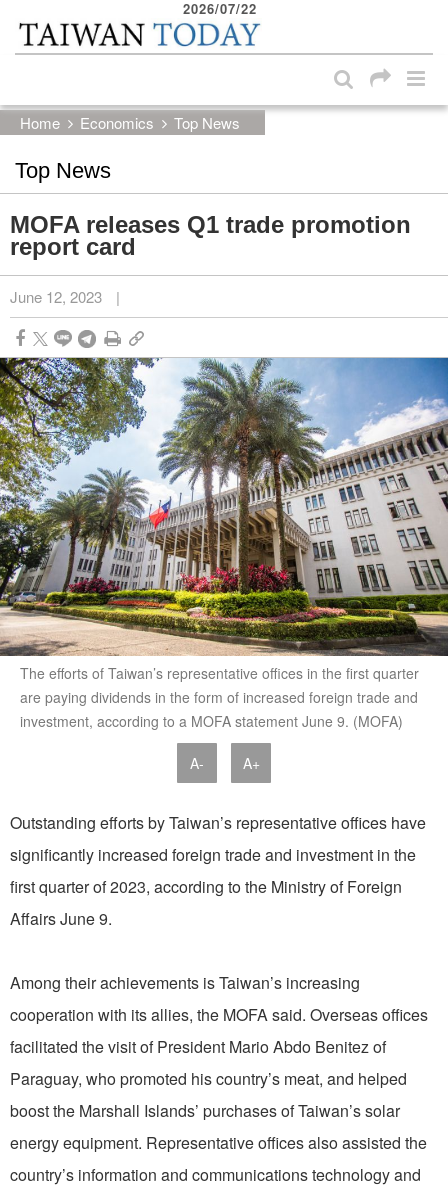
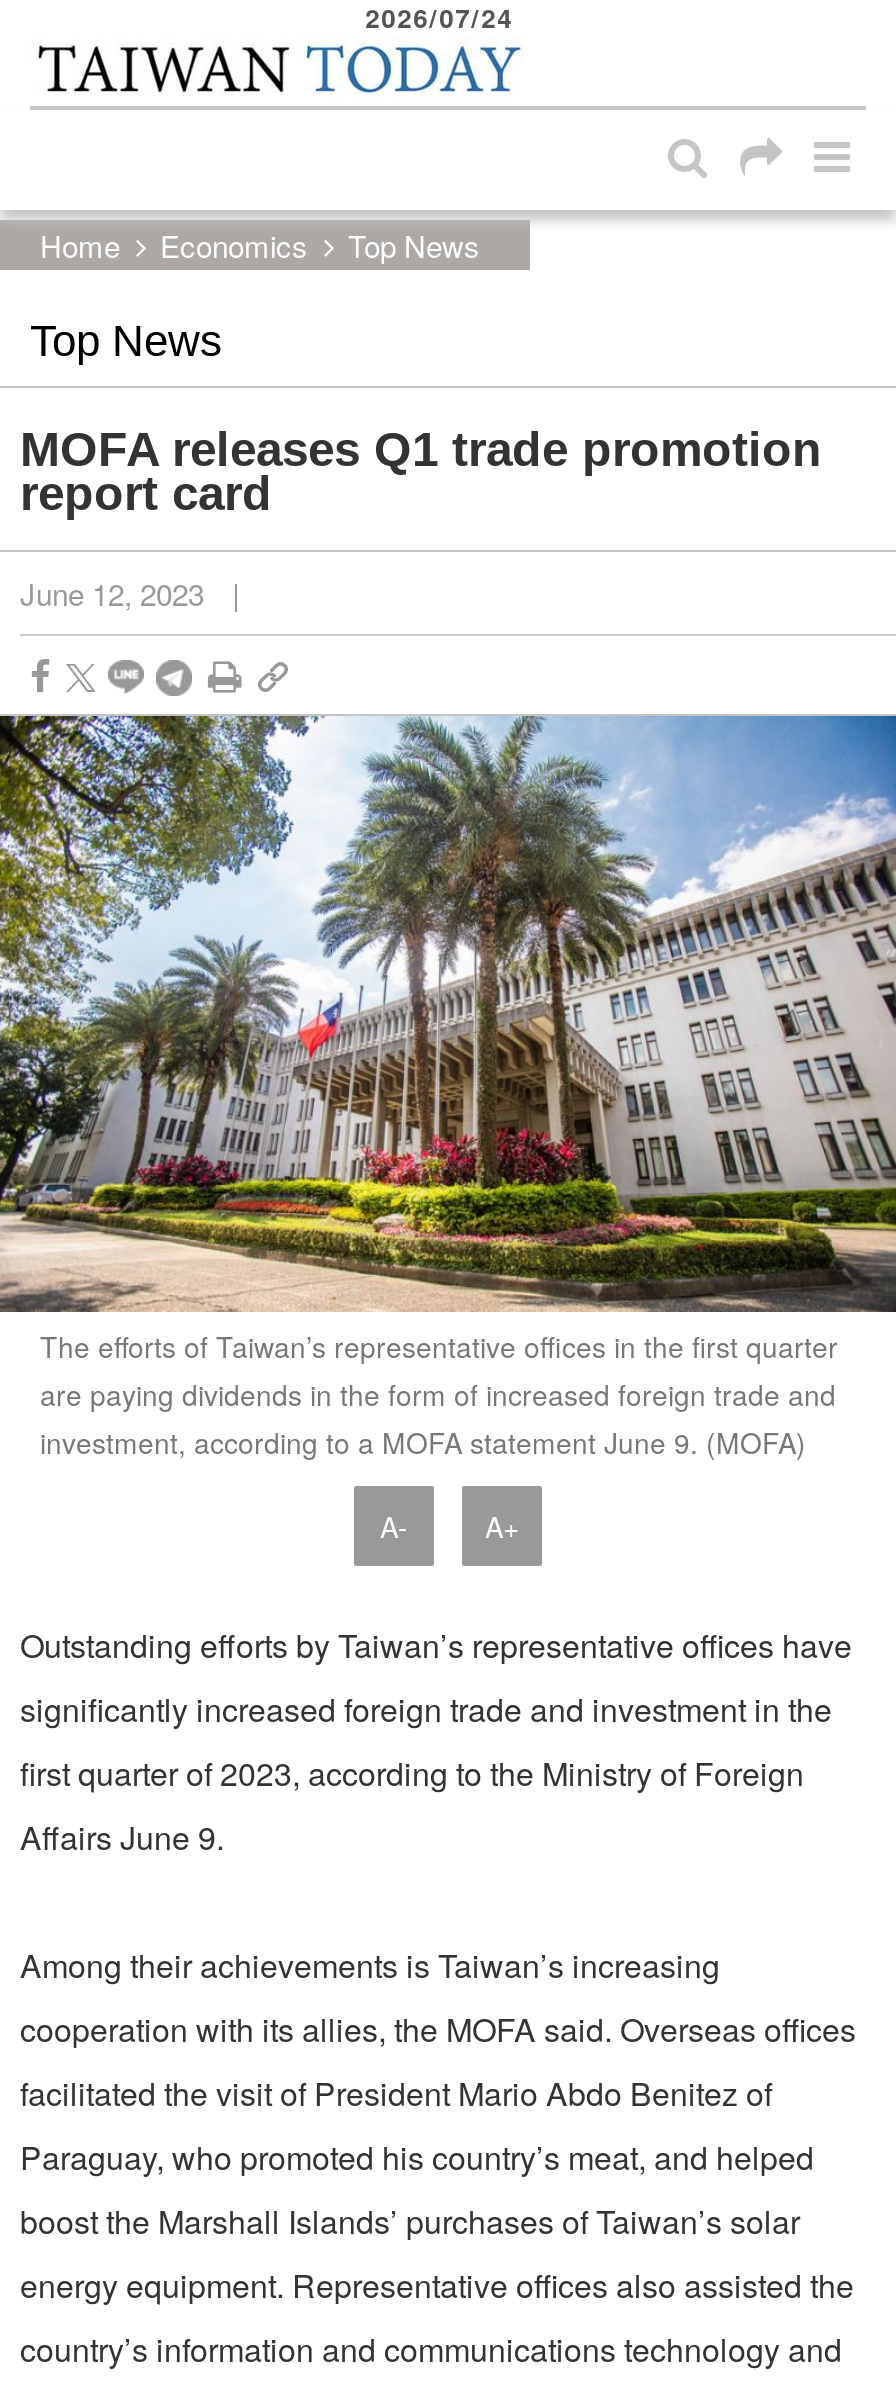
- 2026/07/22
+ 2026/07/24
